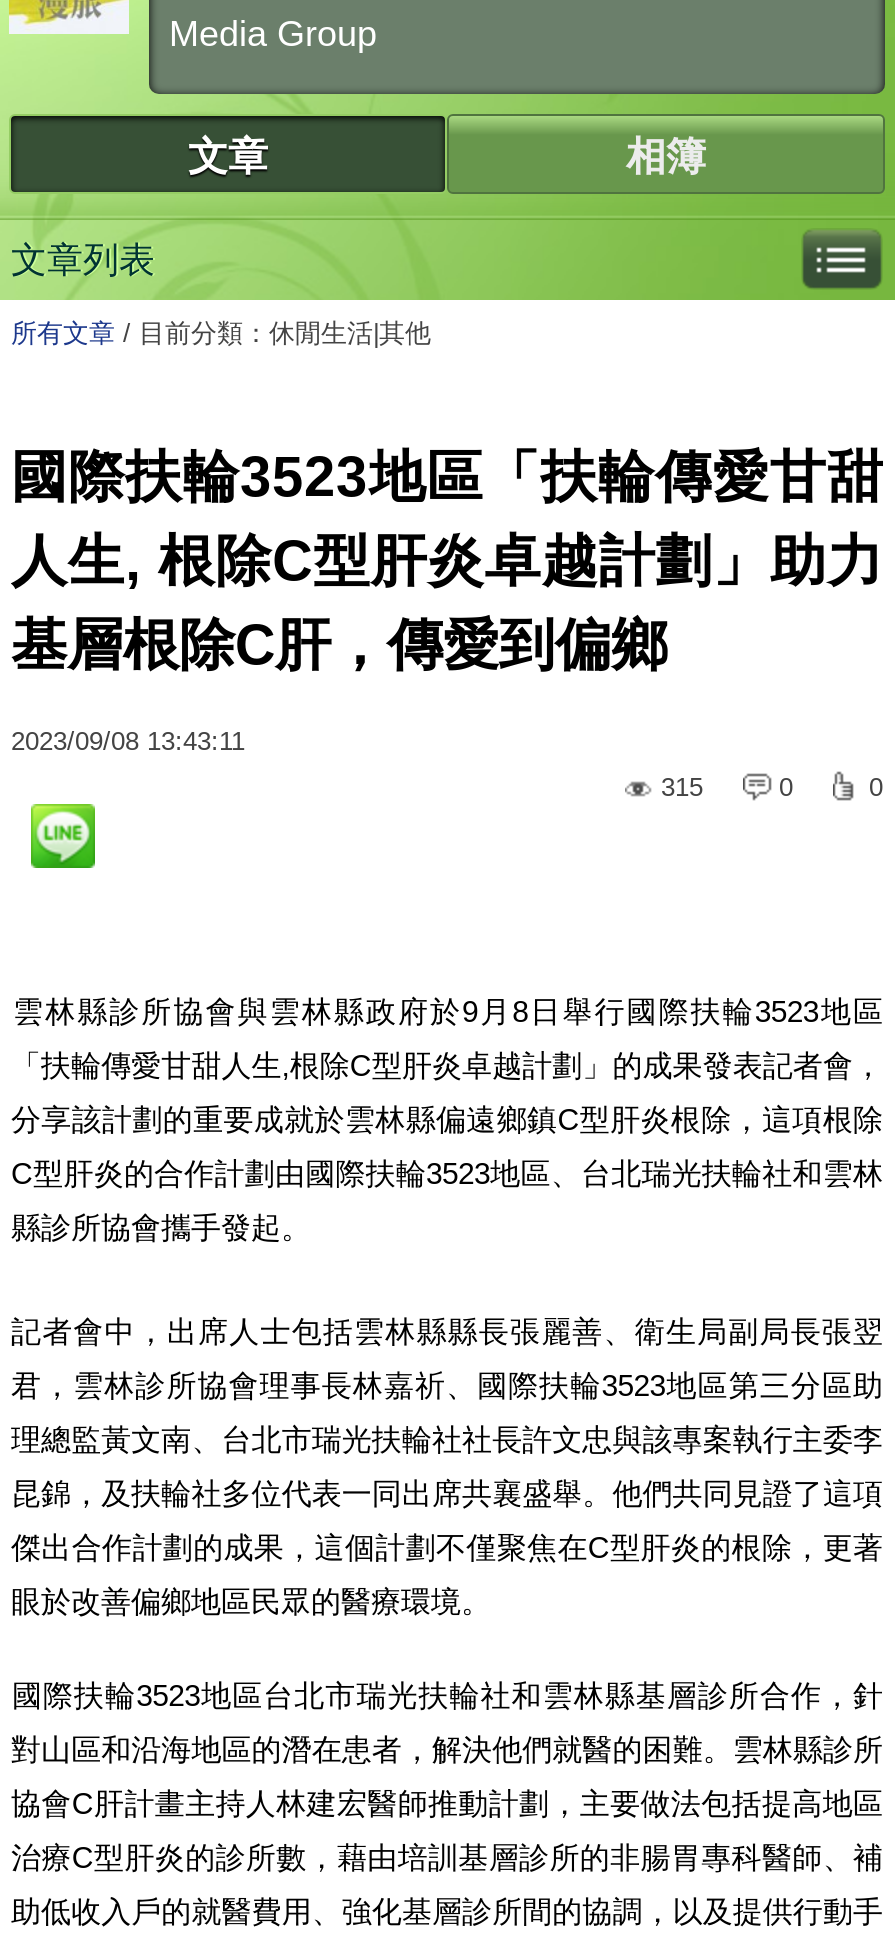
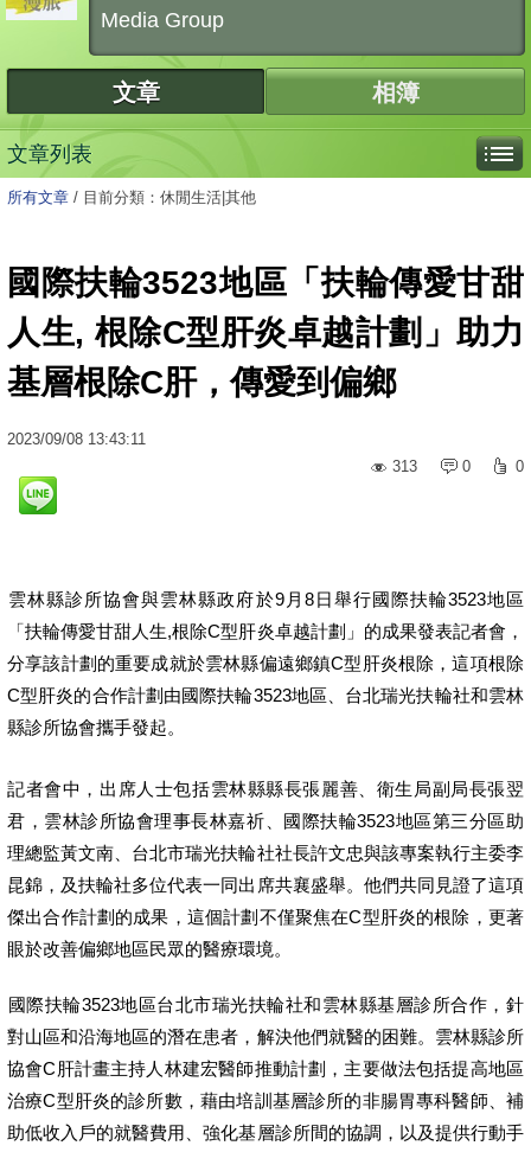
- 315
+ 313
